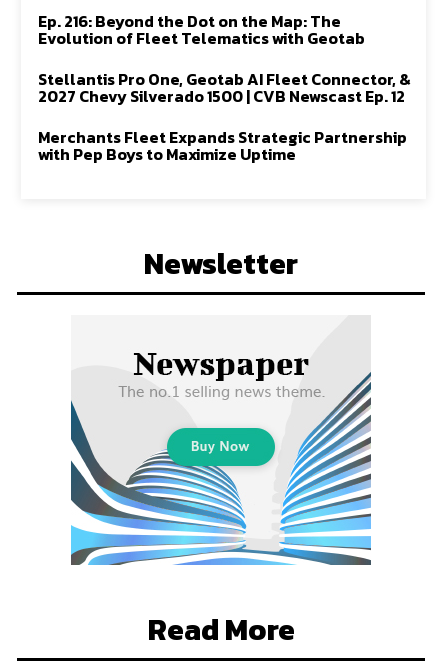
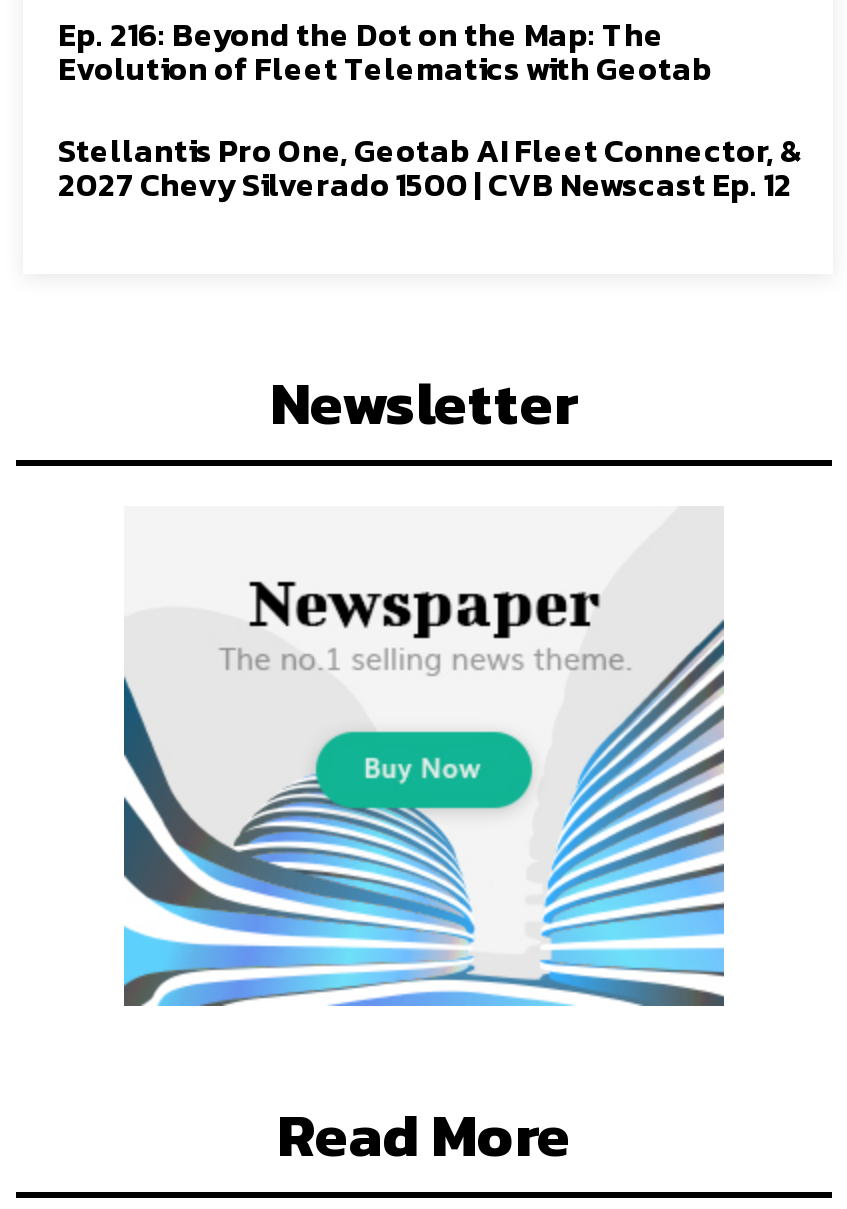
- Merchants Fleet Expands Strategic Partnership
- with Pep Boys to Maximize Uptime
